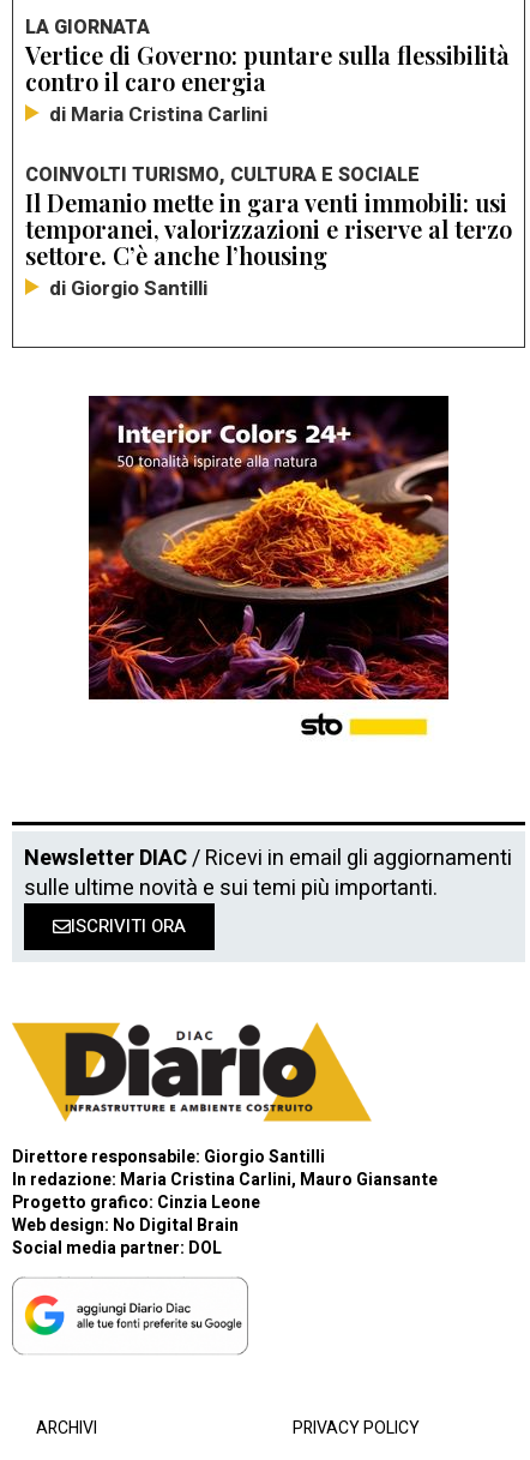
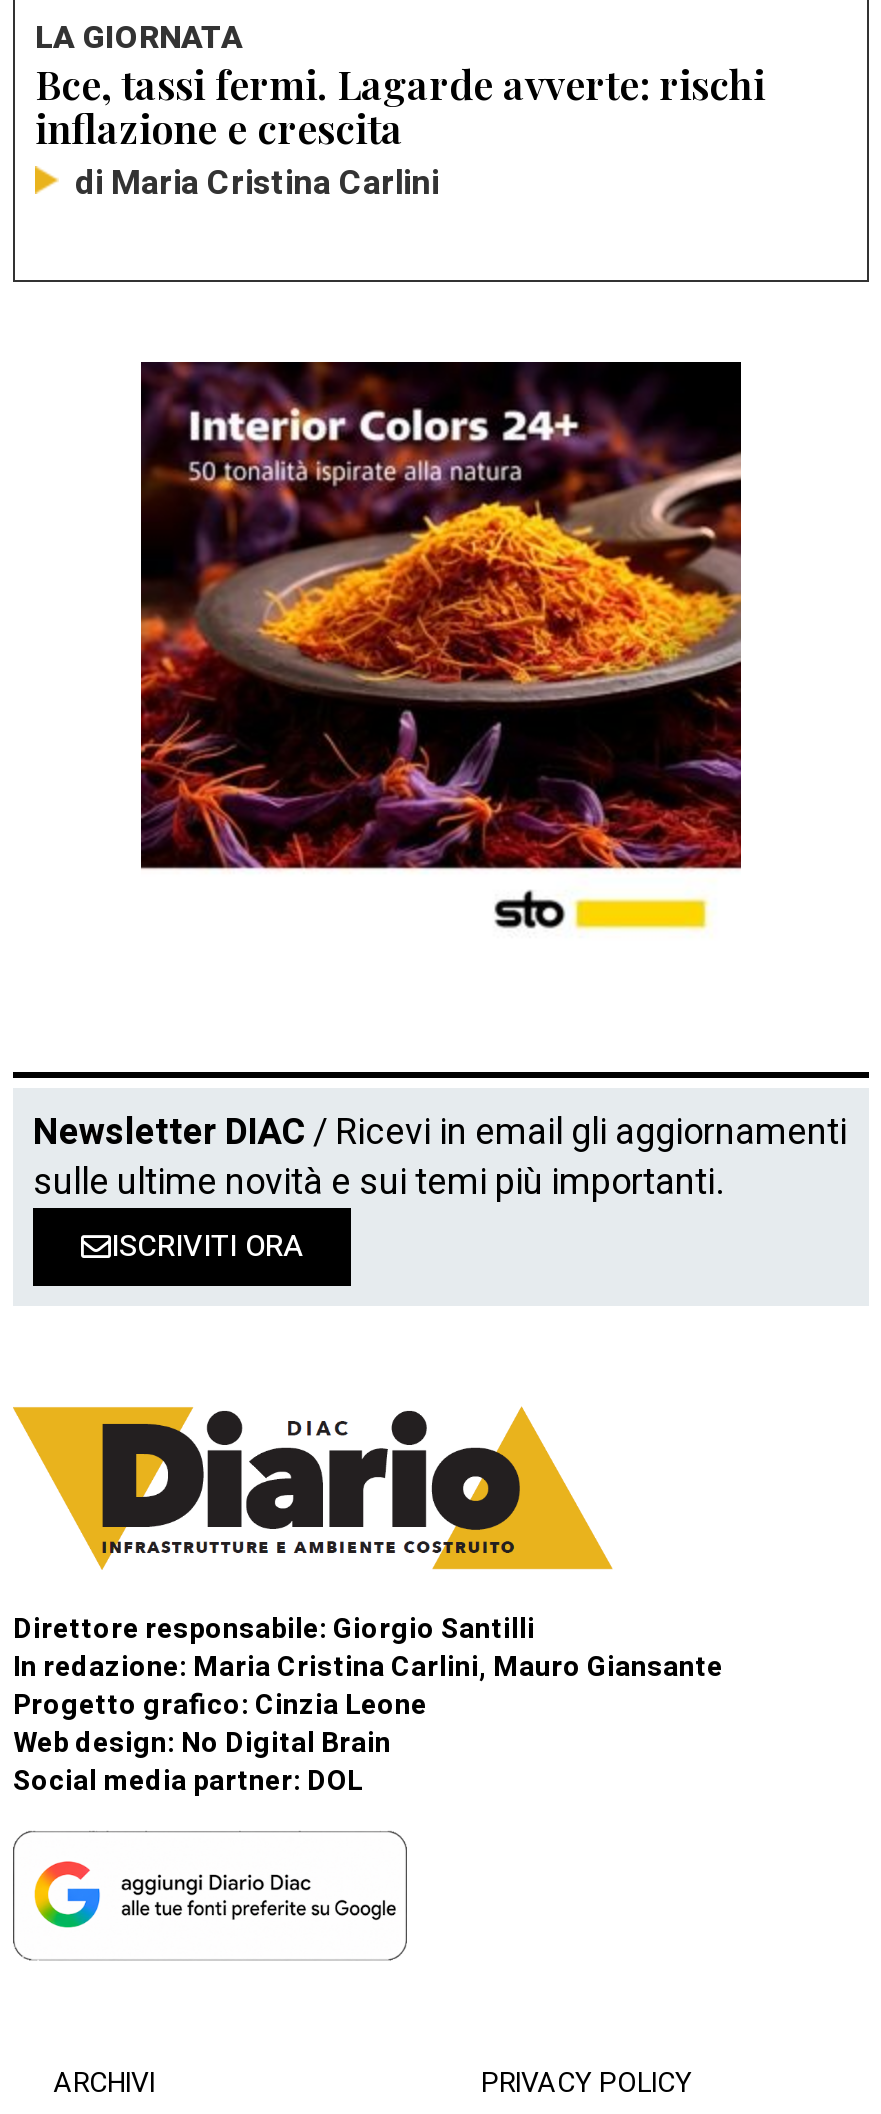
- Vertice di Governo: puntare sulla flessibilità
- contro il caro energia
+ Bce, tassi fermi. Lagarde avverte: rischi
+ inflazione e crescita

- COINVOLTI TURISMO, CULTURA E SOCIALE
- Il Demanio mette in gara venti immobili: usi
- temporanei, valorizzazioni e riserve al terzo
- settore. C’è anche l’housing
- di Giorgio Santilli
